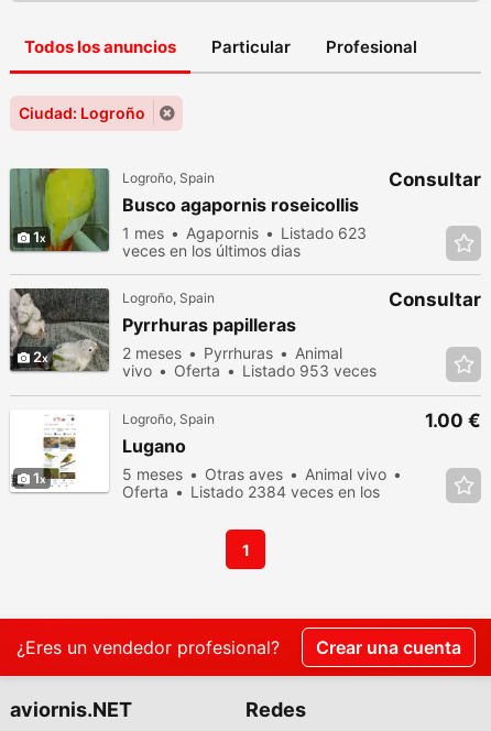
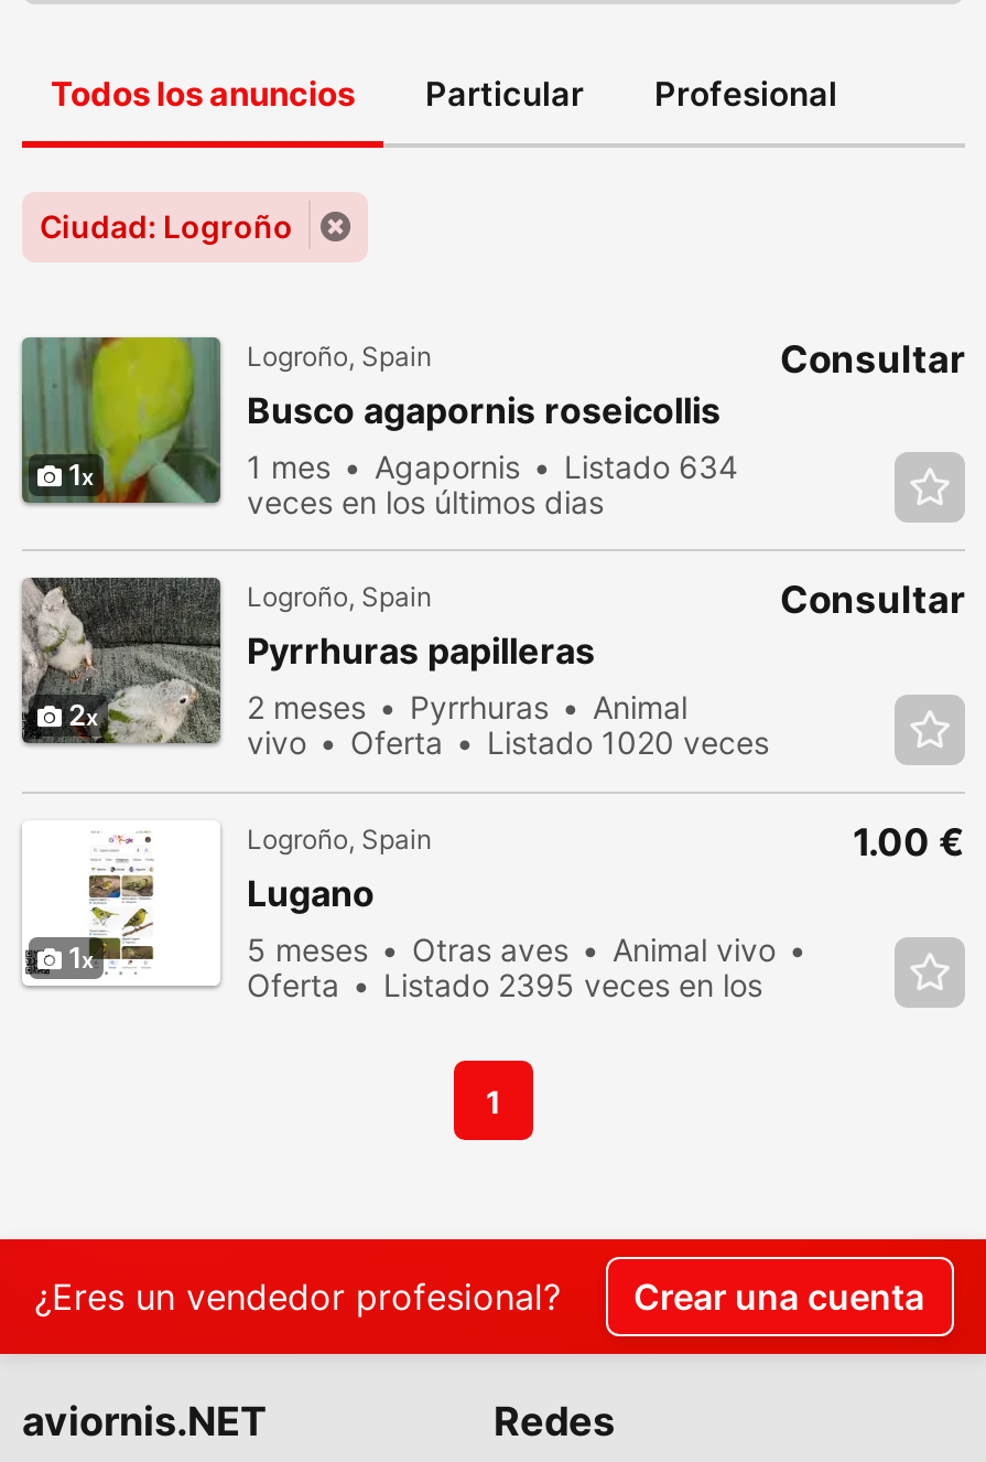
- 1 mes Agapornis Listado 623
+ 1 mes Agapornis Listado 634

- Listado 953 veces
+ Listado 1020 veces

- Listado 2384 veces en los
+ Listado 2395 veces en los
